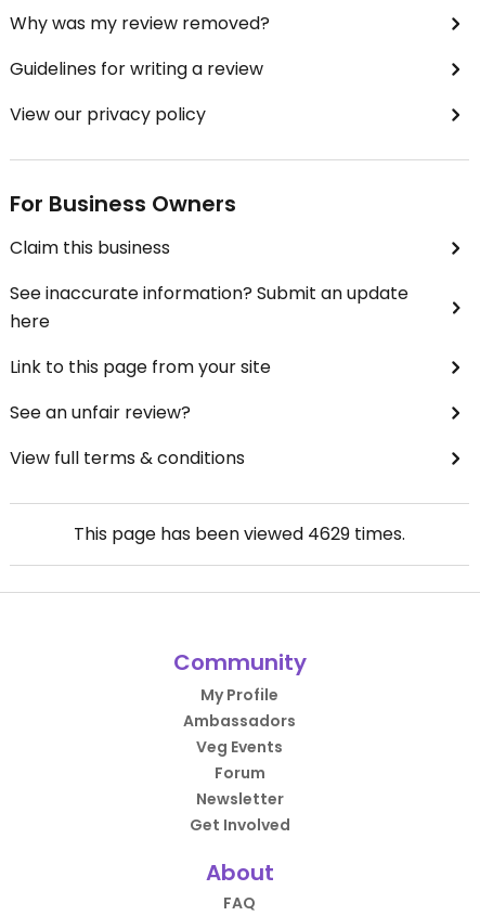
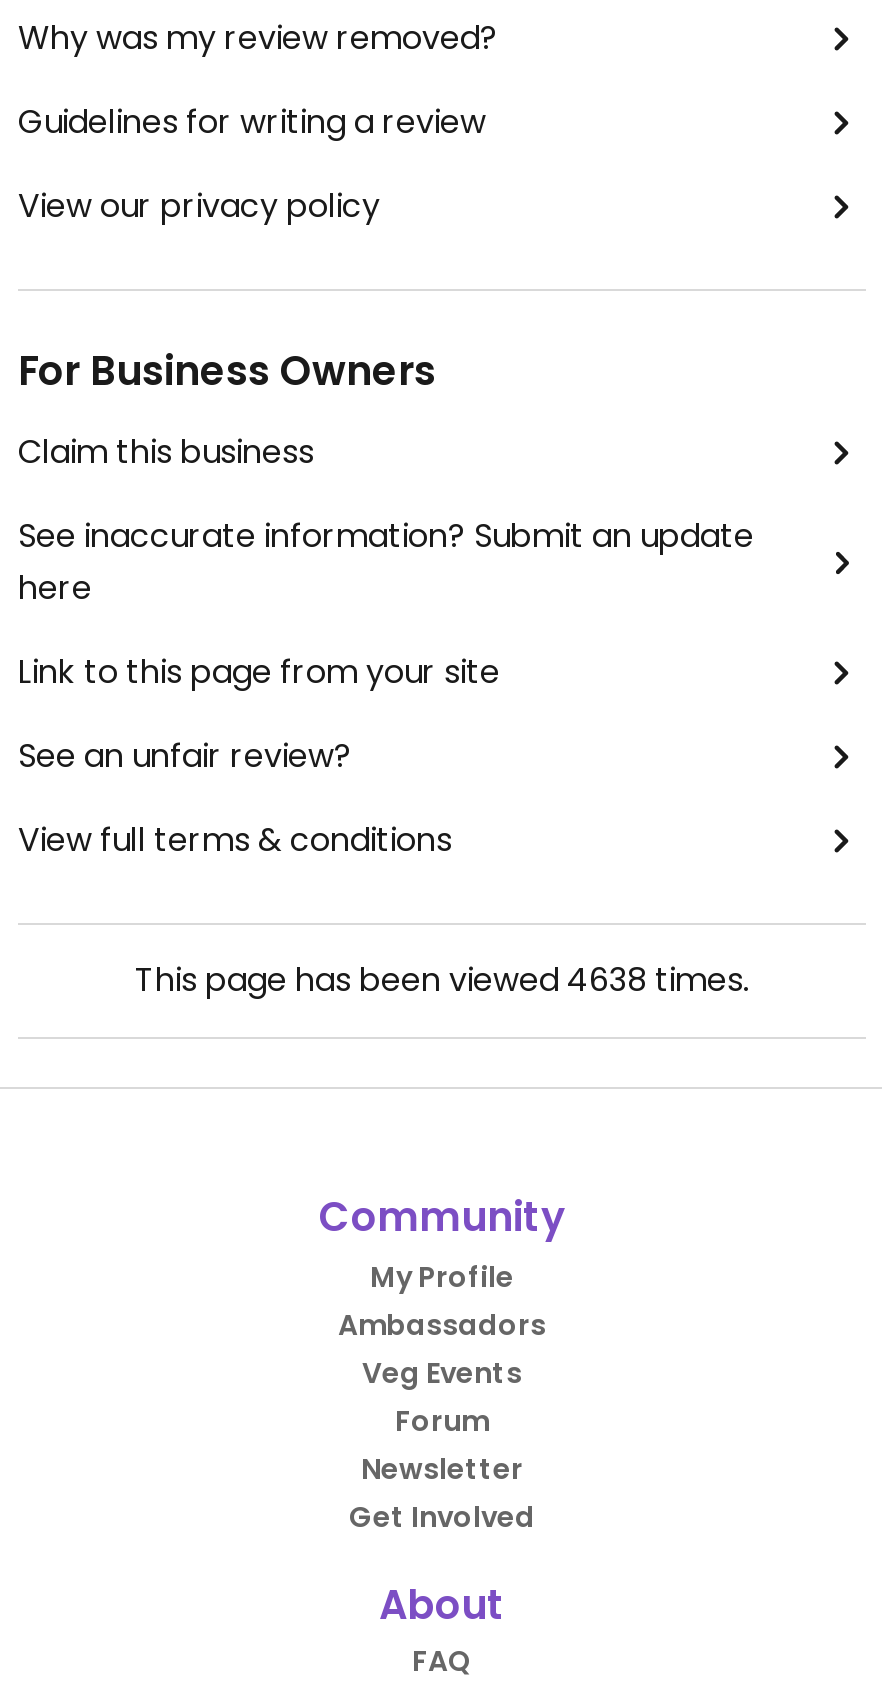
- This page has been viewed 4629 times.
+ This page has been viewed 4638 times.
